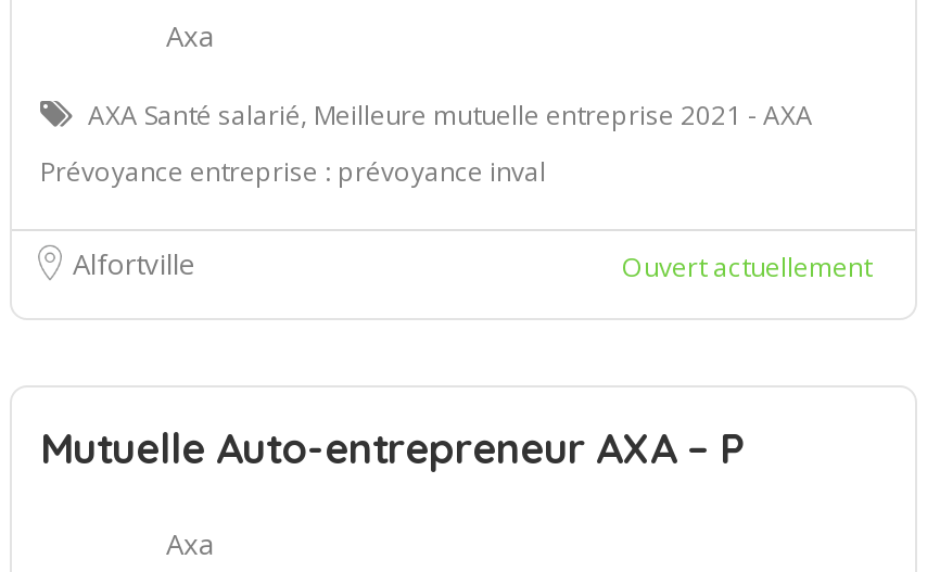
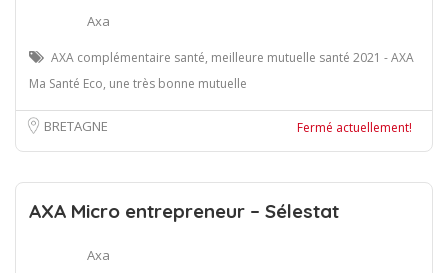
- AXA Santé salarié, Meilleure mutuelle entreprise 2021 - AXA
+ AXA complémentaire santé, meilleure mutuelle santé 2021 - AXA

- Prévoyance entreprise : prévoyance inval
+ Ma Santé Eco, une très bonne mutuelle

- Alfortville
- Ouvert actuellement
+ BRETAGNE
+ Fermé actuellement!

- Mutuelle Auto-entrepreneur AXA – P
+ AXA Micro entrepreneur – Sélestat
